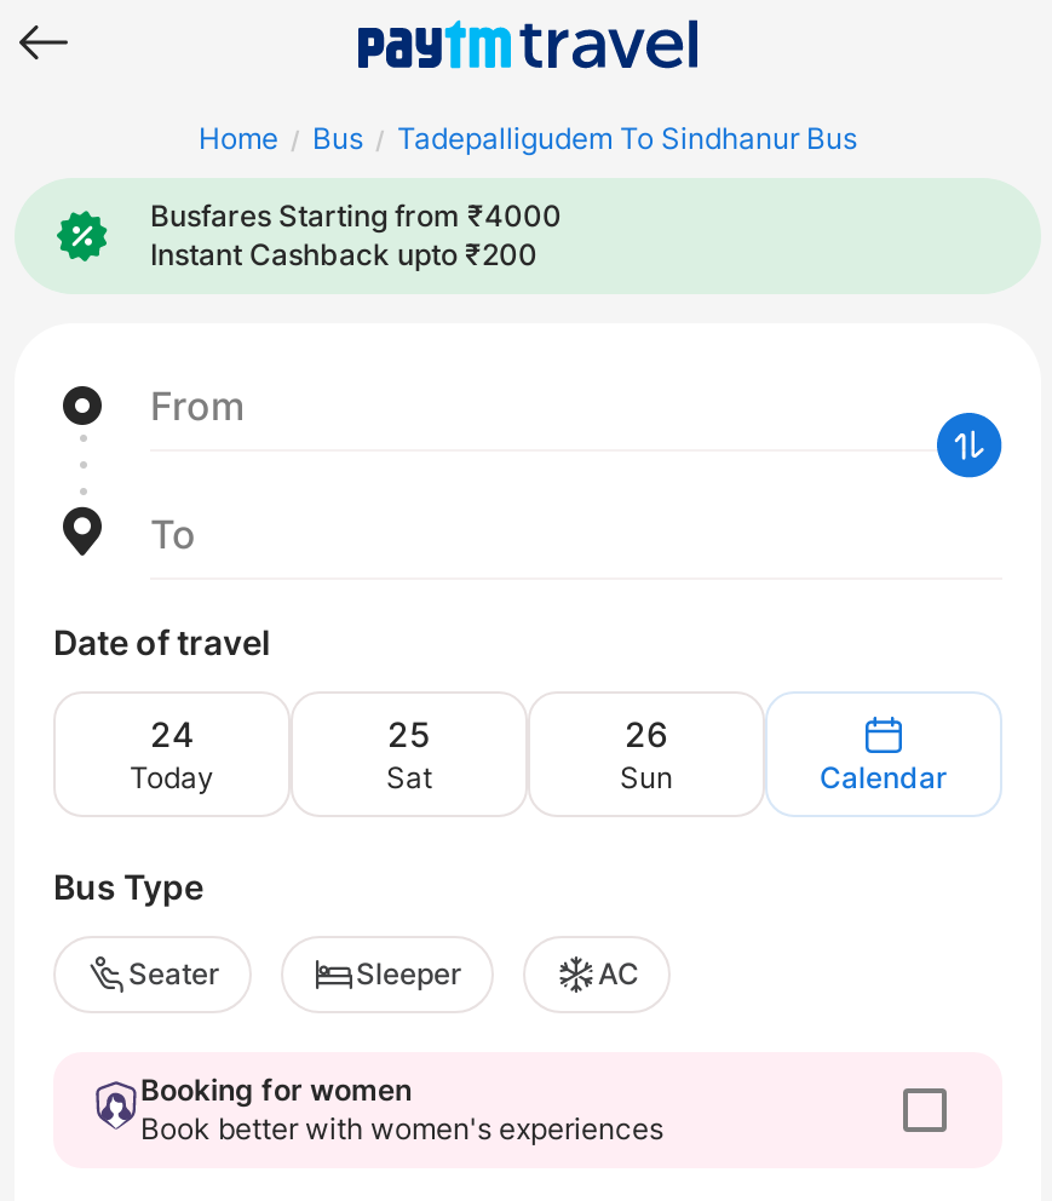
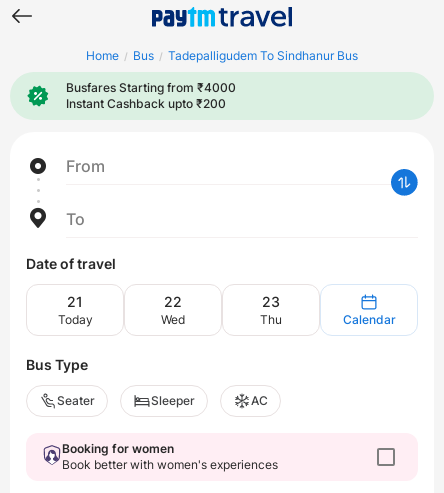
- 24
+ 21

- 25
- Sat
+ 22
+ Wed

- 26
- Sun
+ 23
+ Thu
